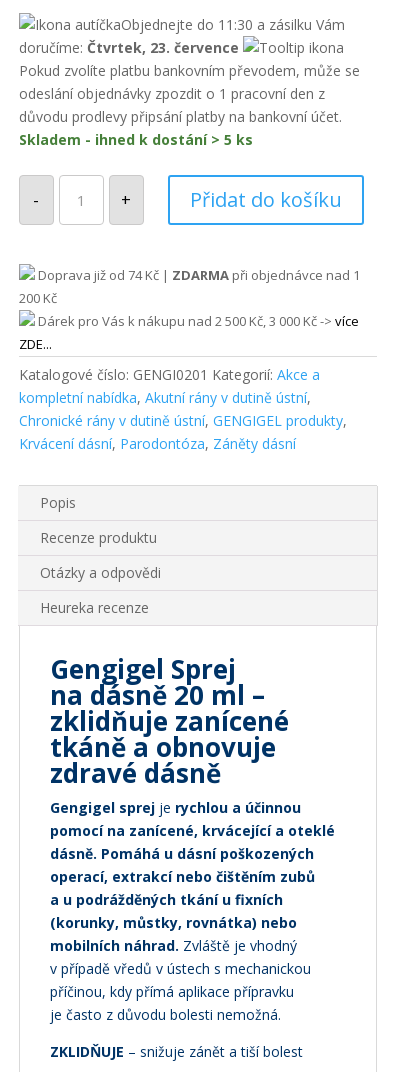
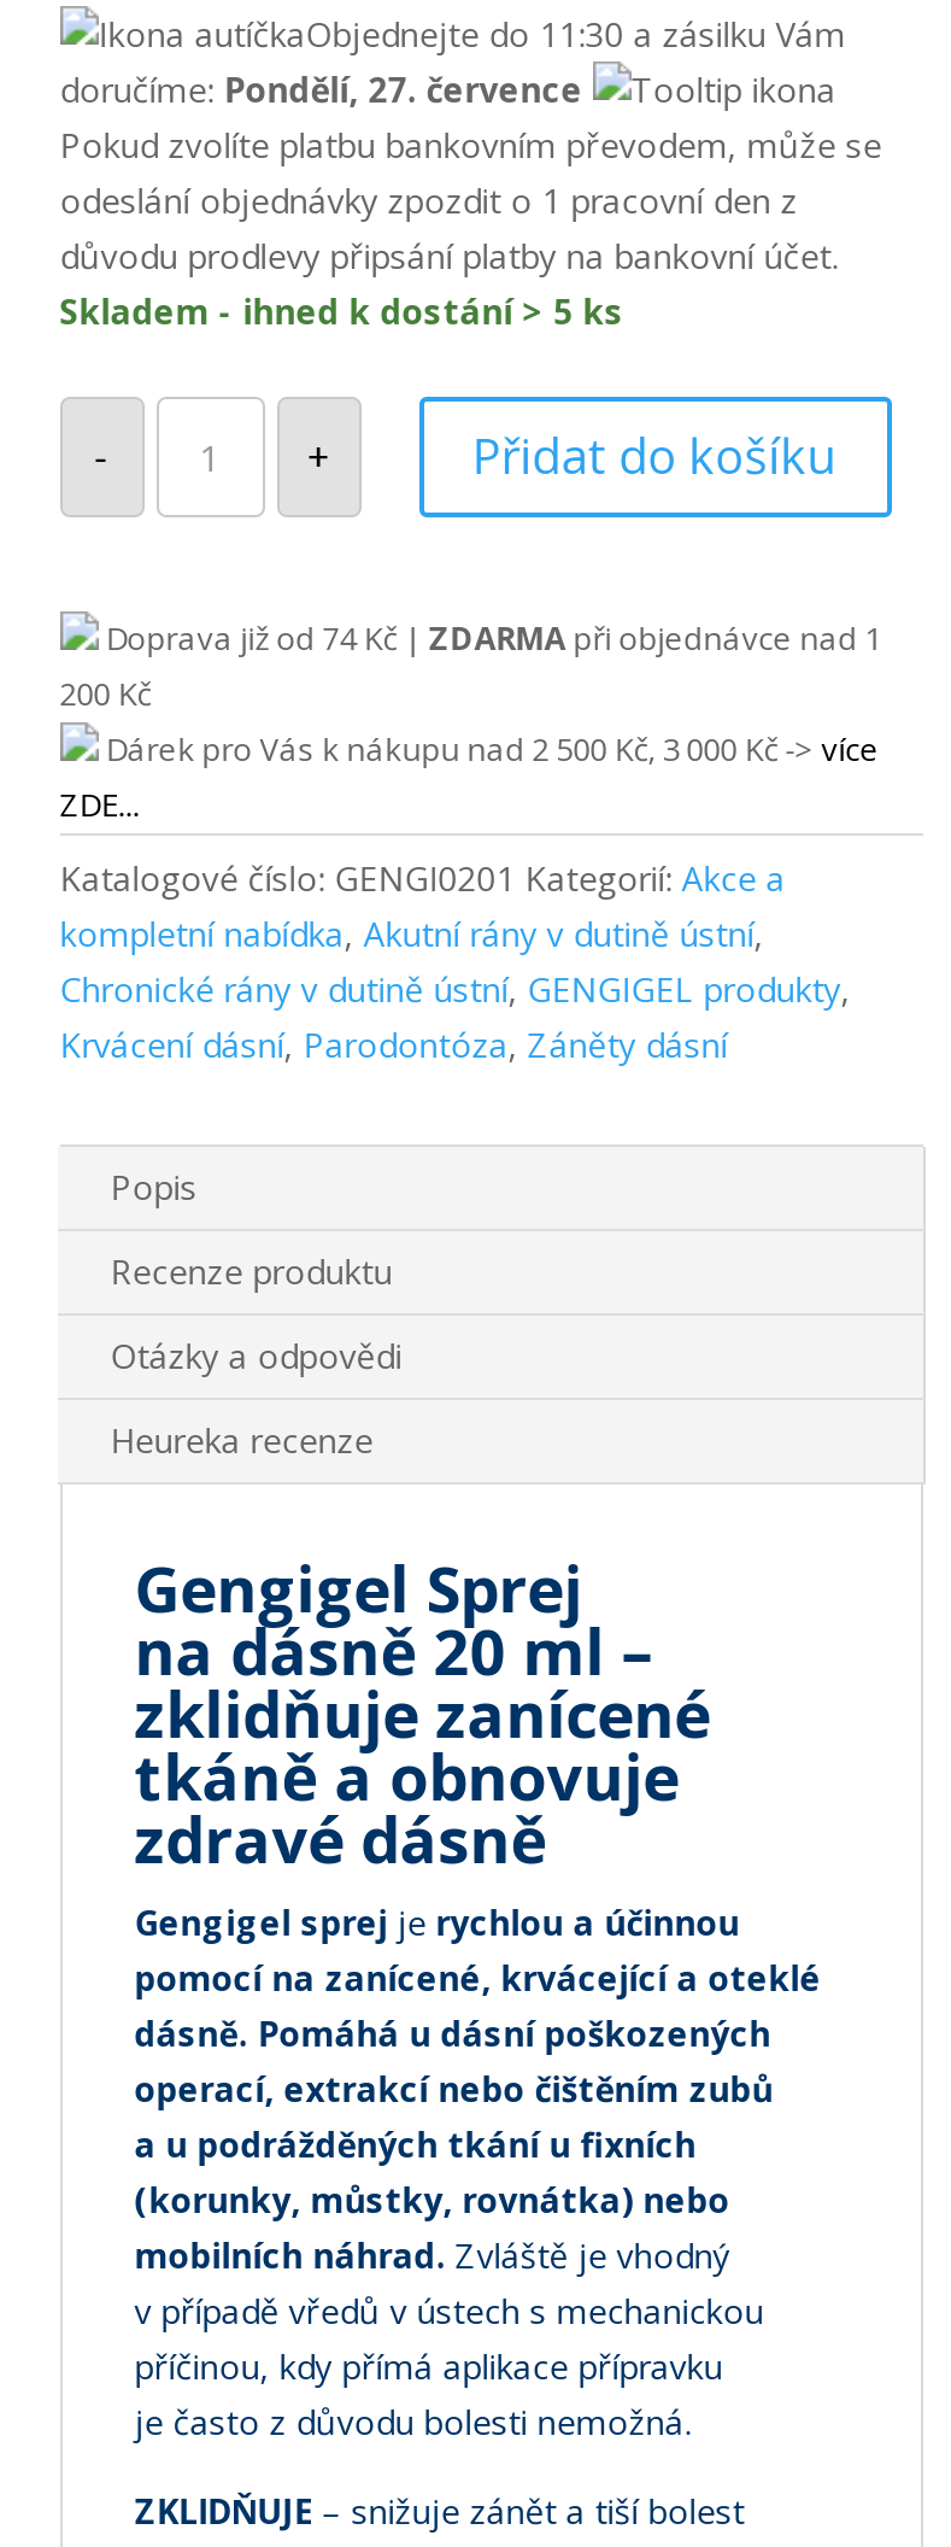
- doručíme: Čtvrtek, 23. července
+ doručíme: Pondělí, 27. července
